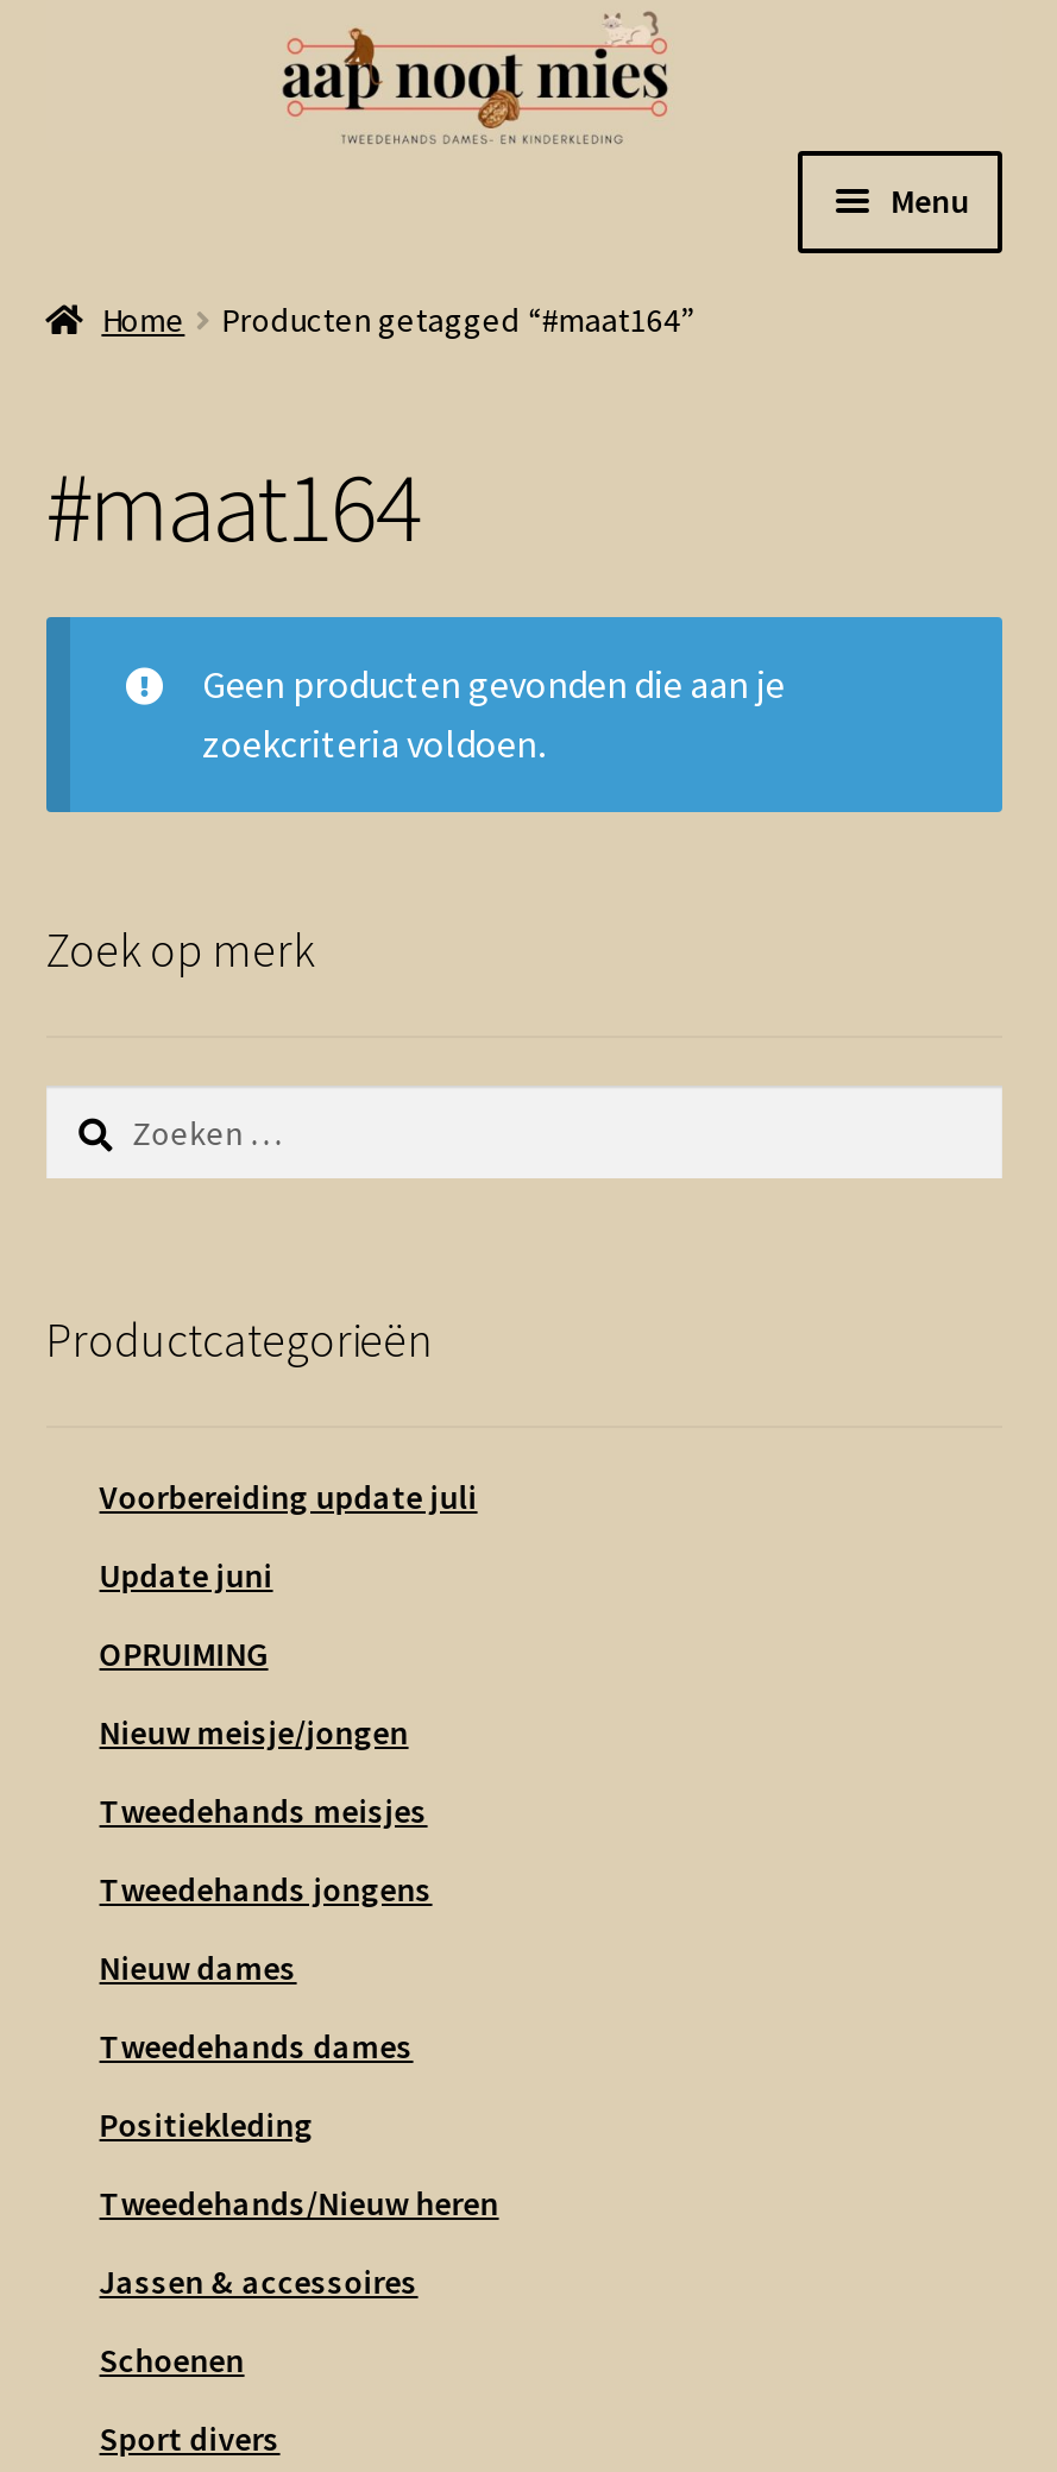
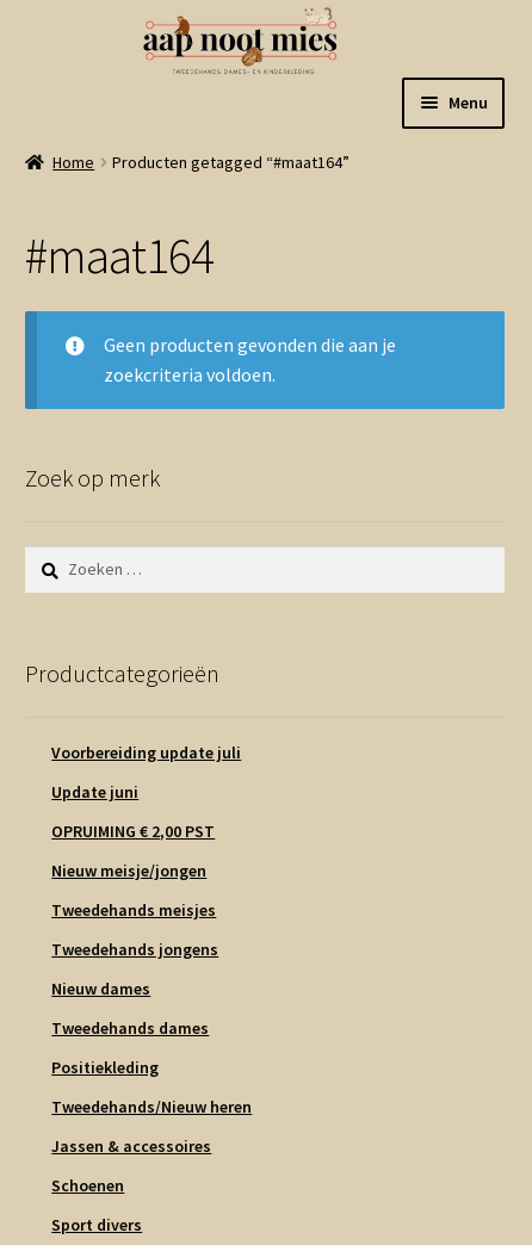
- OPRUIMING
+ OPRUIMING € 2,00 PST
